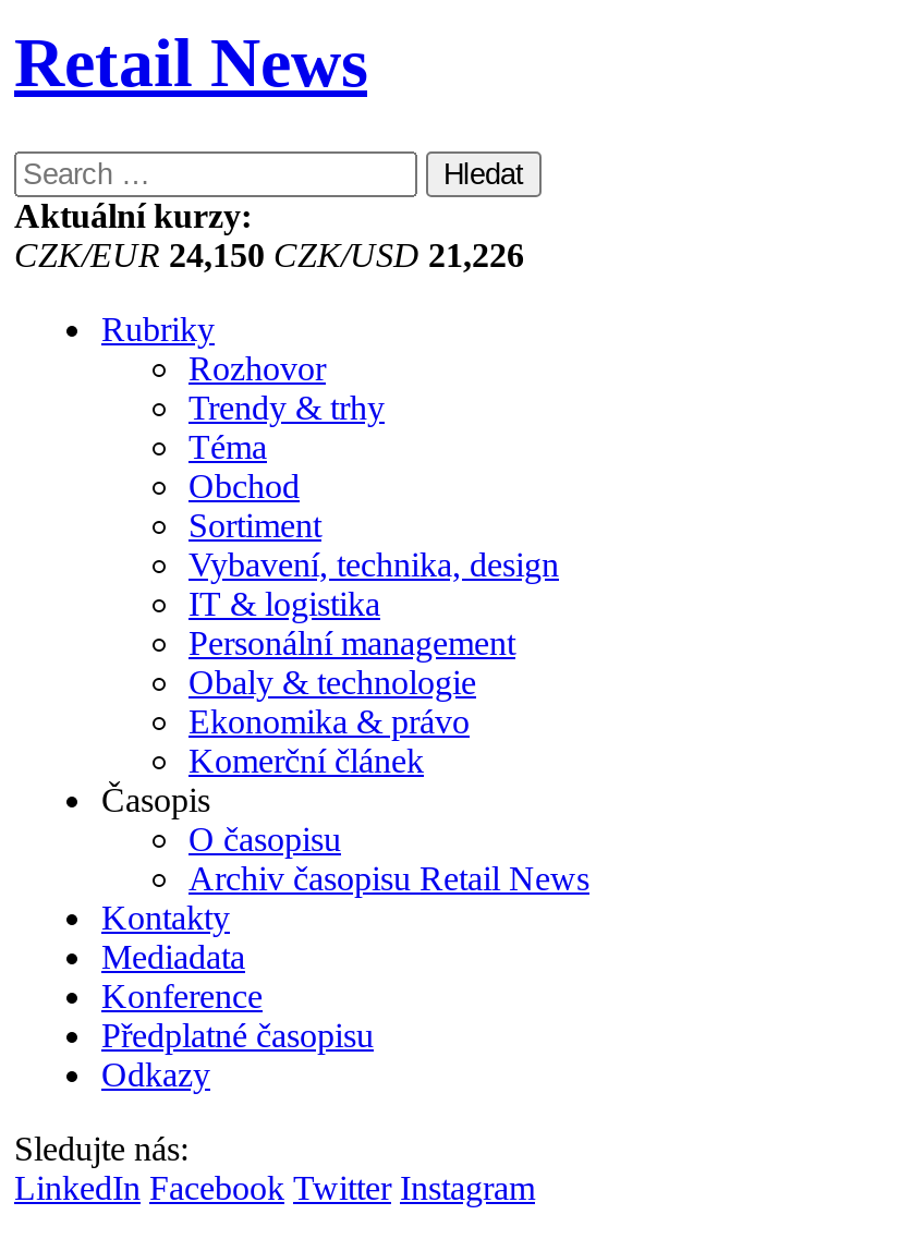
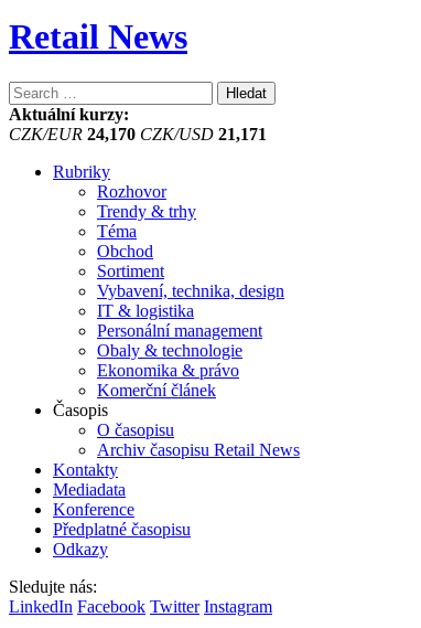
- CZK/EUR 24,150 CZK/USD 21,226
+ CZK/EUR 24,170 CZK/USD 21,171
